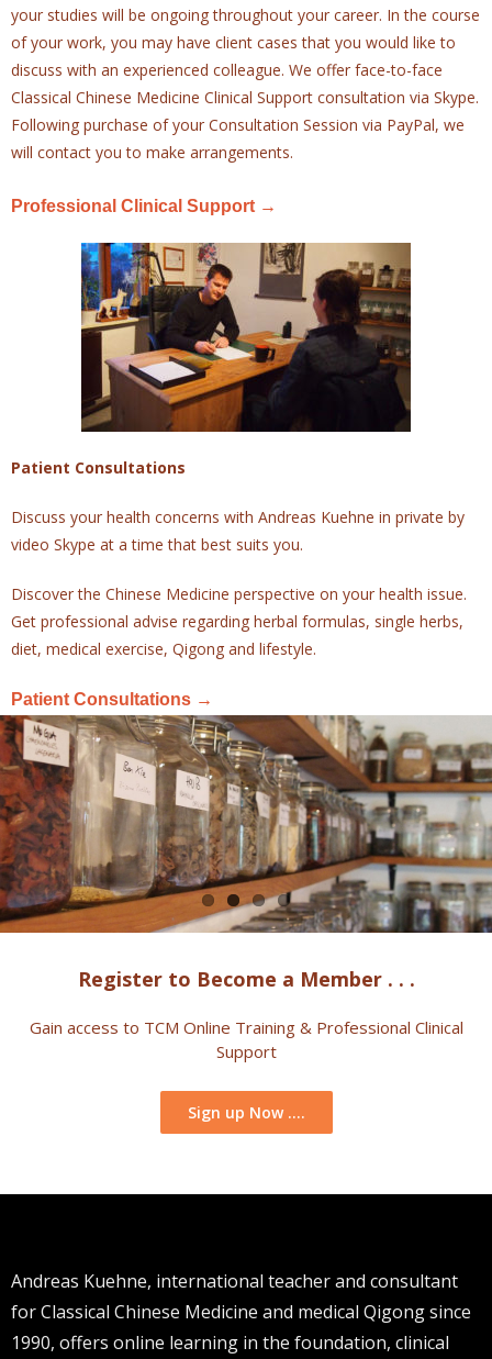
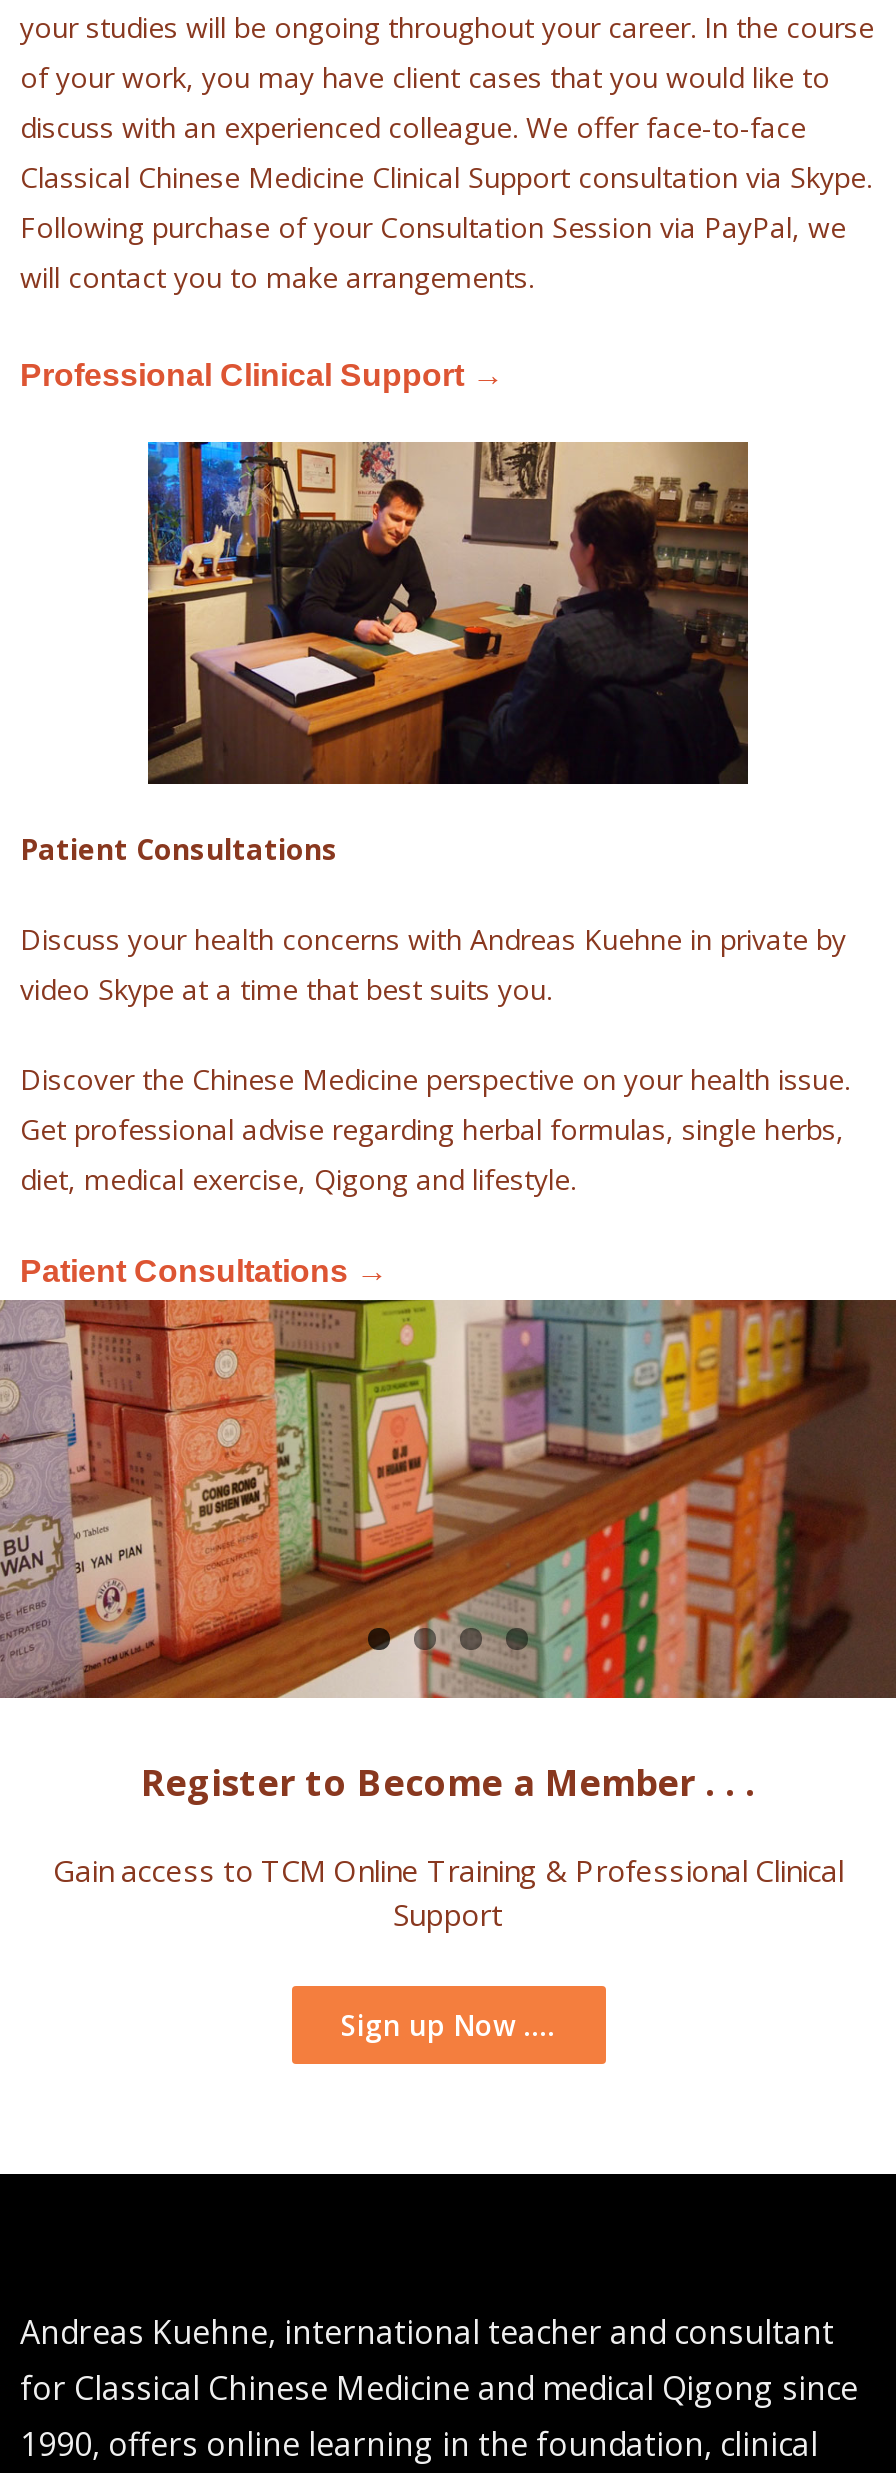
- [image]
+ [image]
